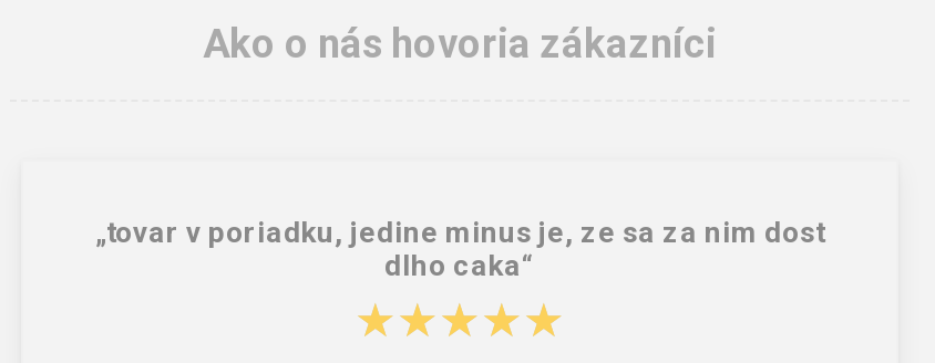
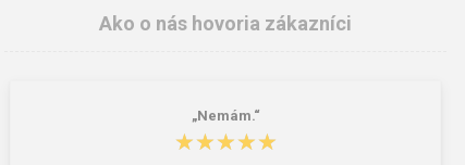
- „tovar v poriadku, jedine minus je, ze sa za nim dost
- dlho caka“
+ „Nemám.“
